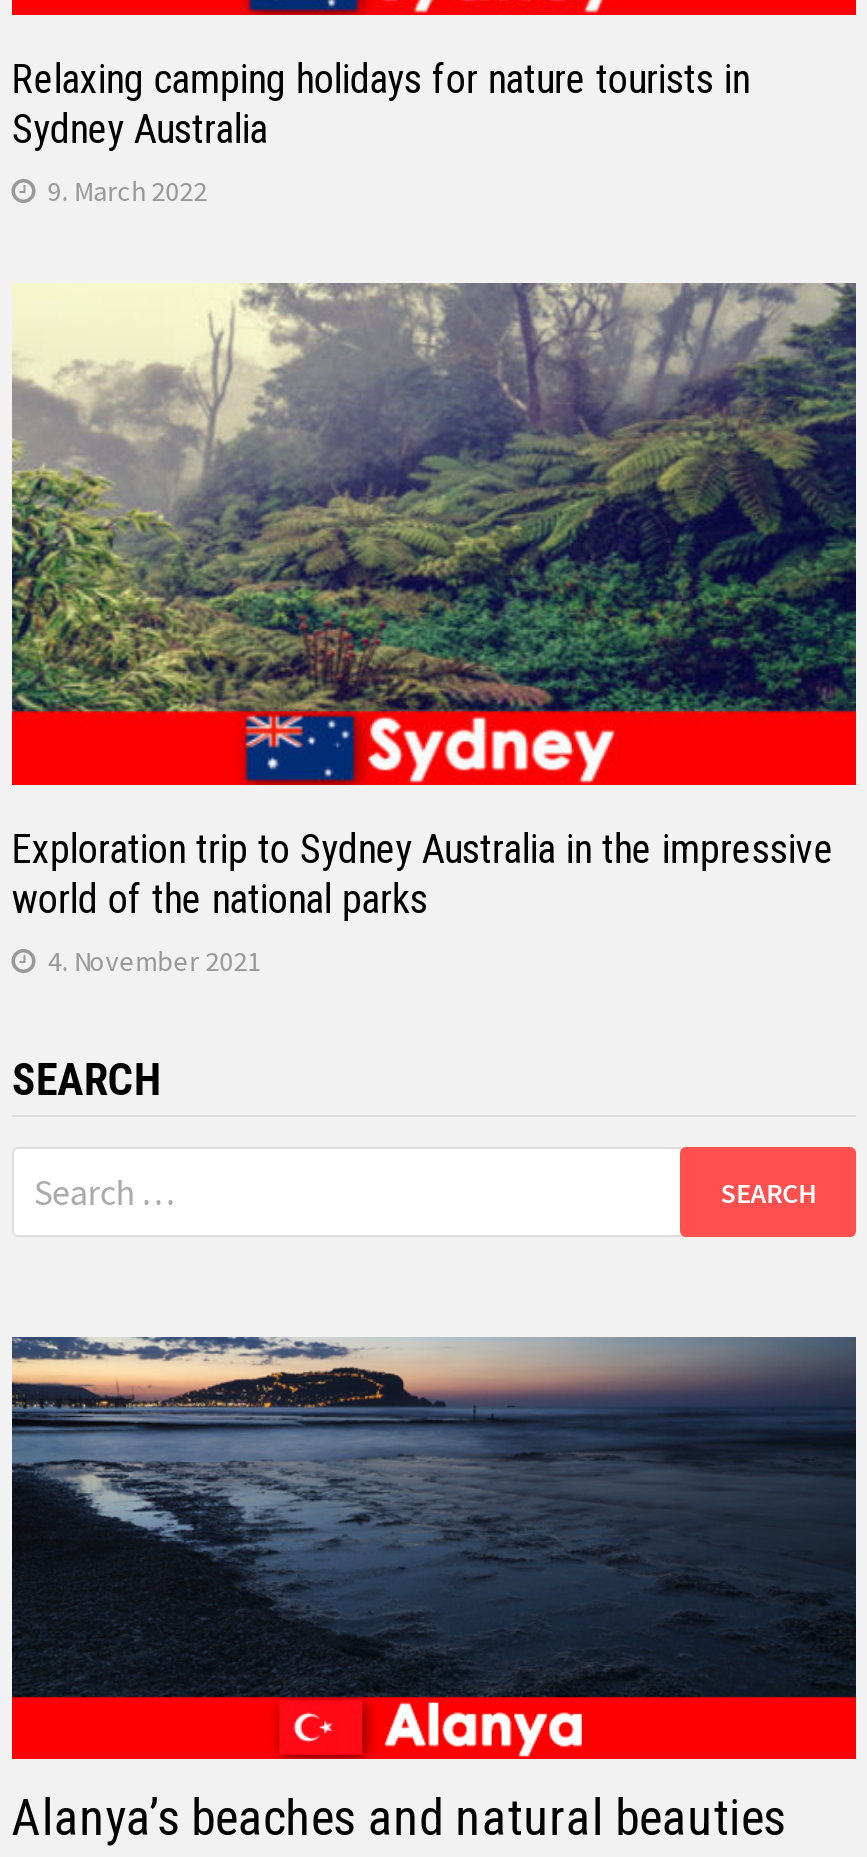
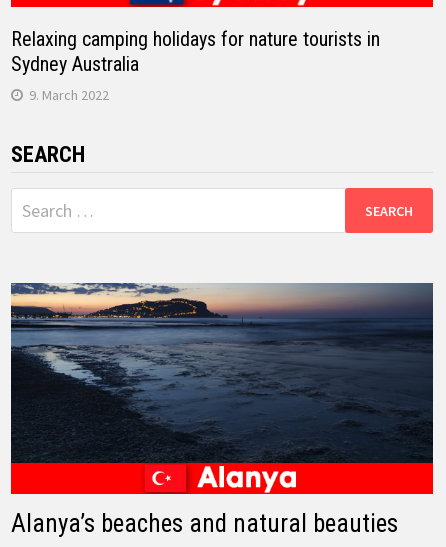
- [image]
- Exploration trip to Sydney Australia in the impressive
- world of the national parks
- 4. November 2021
